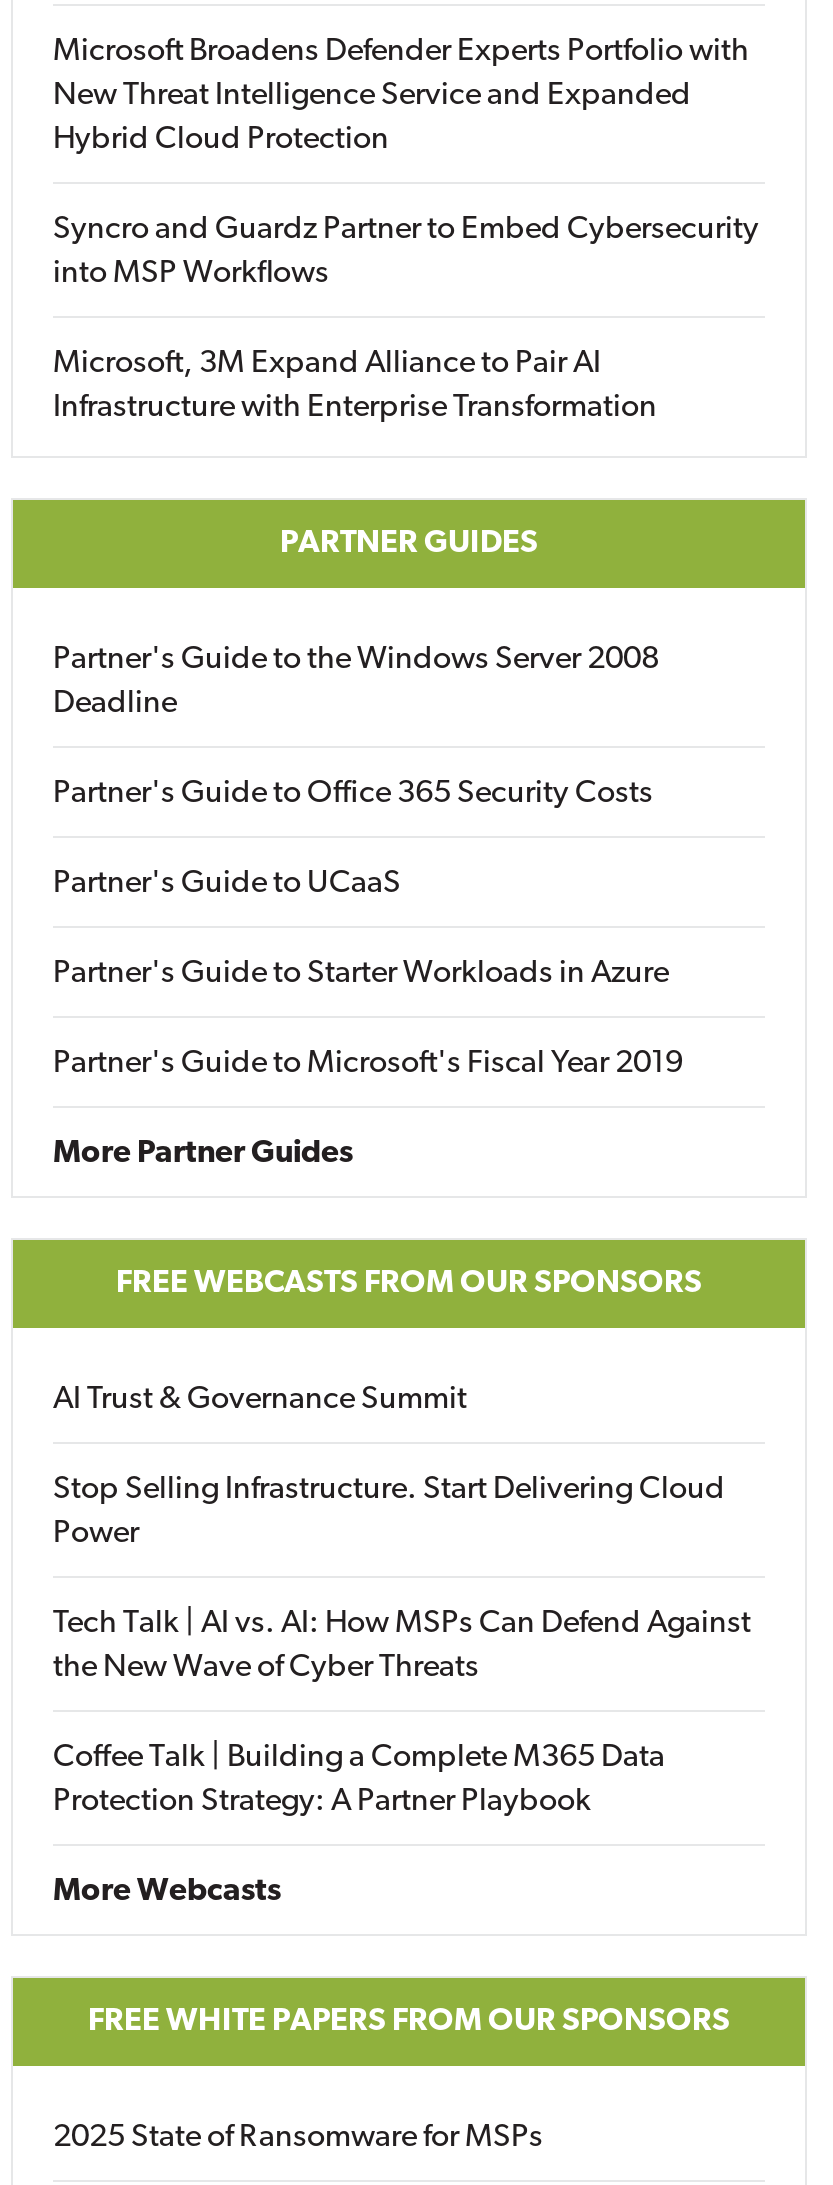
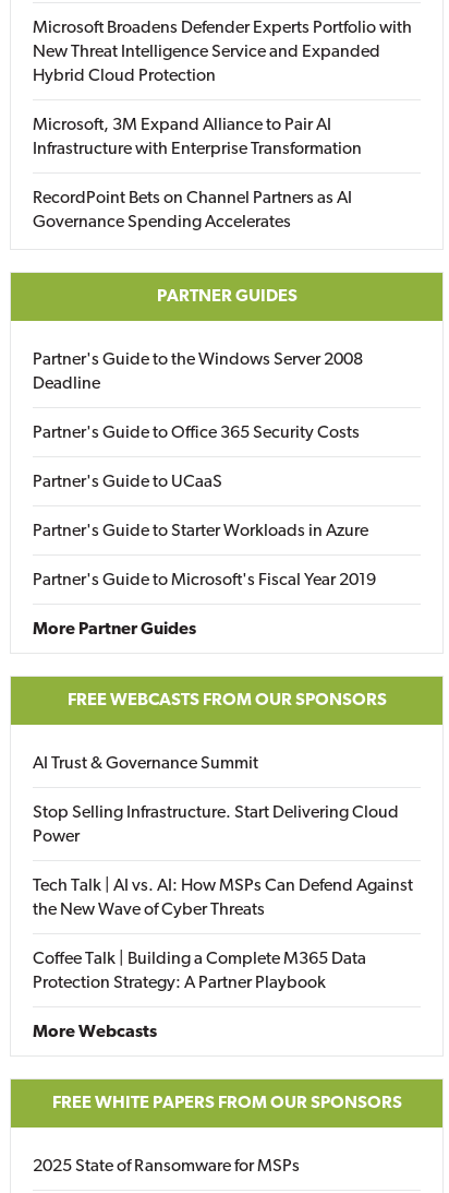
- Syncro and Guardz Partner to Embed Cybersecurity
- into MSP Workflows

moved up: Microsoft, 3M Expand Alliance to Pair AI | Infrastructure with Enterprise Transformation

+ RecordPoint Bets on Channel Partners as AI
+ Governance Spending Accelerates
